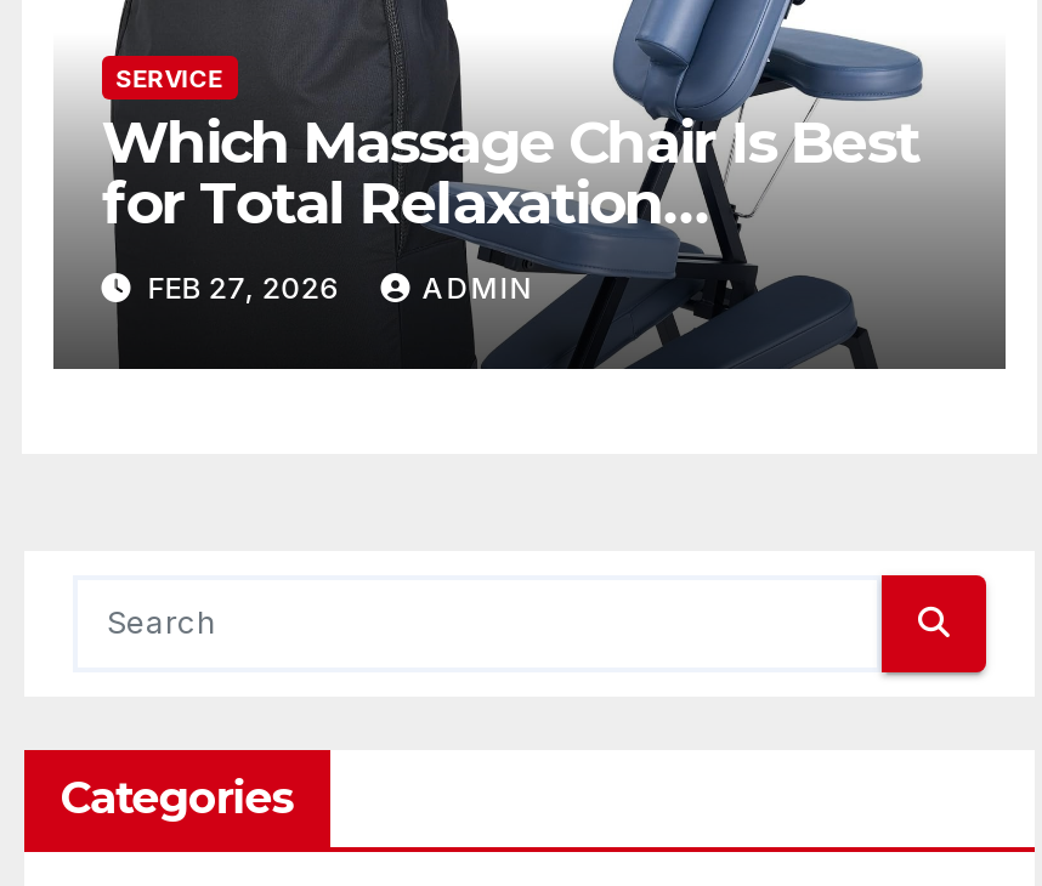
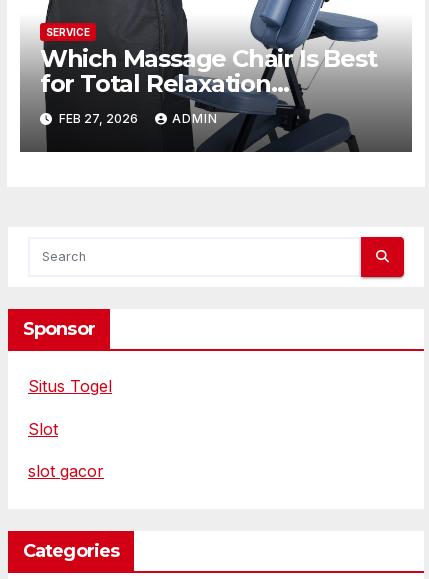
+ Sponsor
+ Situs Togel
+ Slot
+ slot gacor
